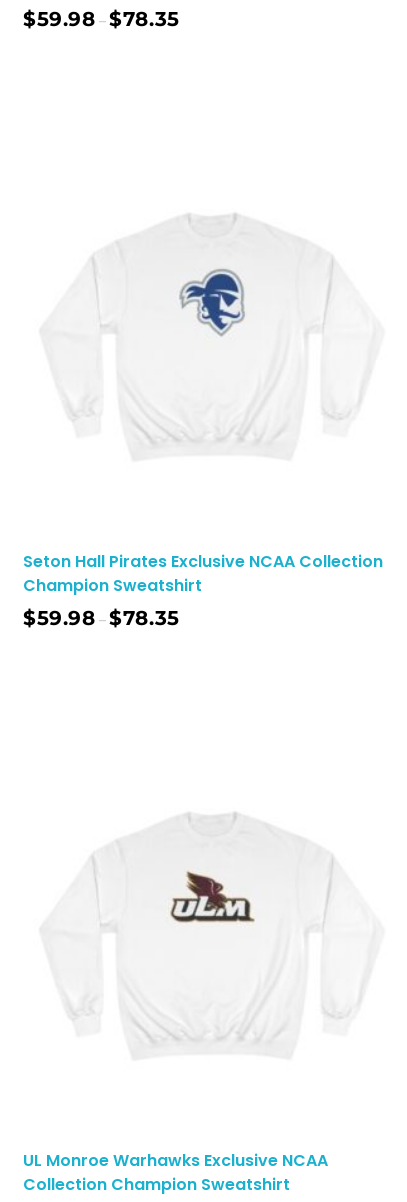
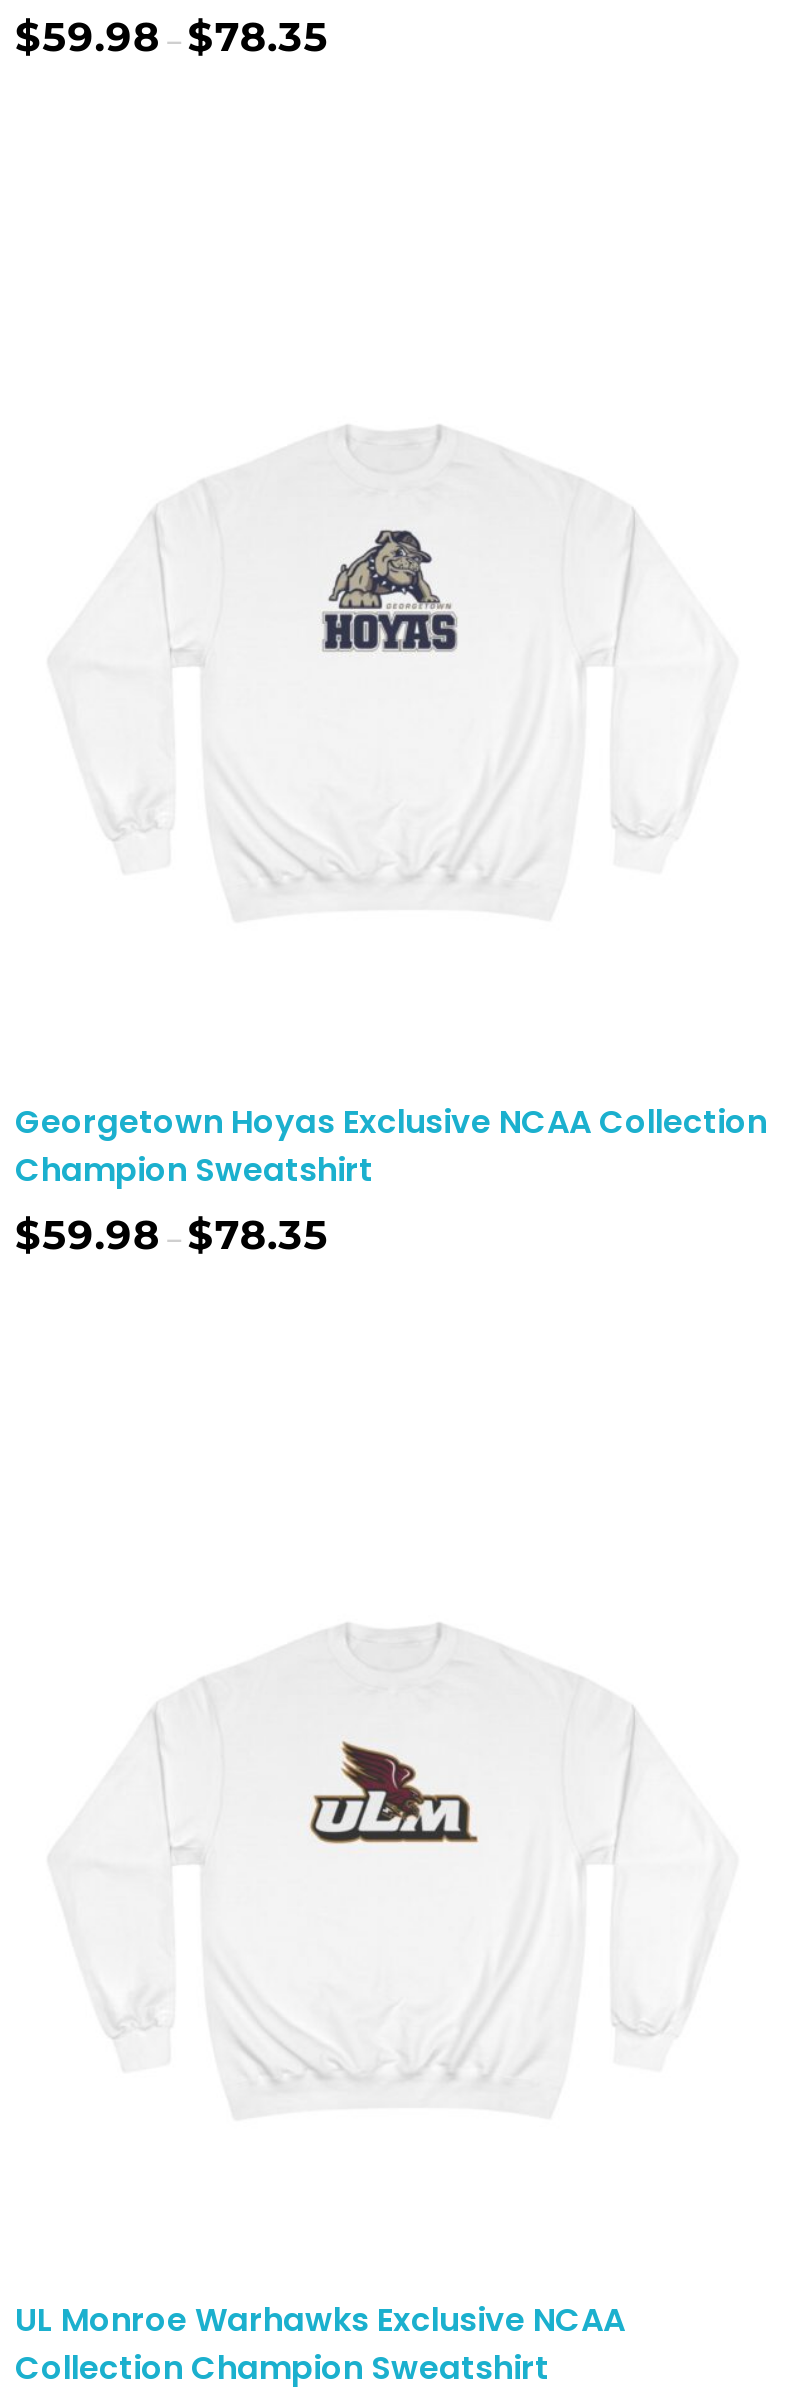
- [image]
+ [image]

- Seton Hall Pirates Exclusive NCAA Collection
+ Georgetown Hoyas Exclusive NCAA Collection
